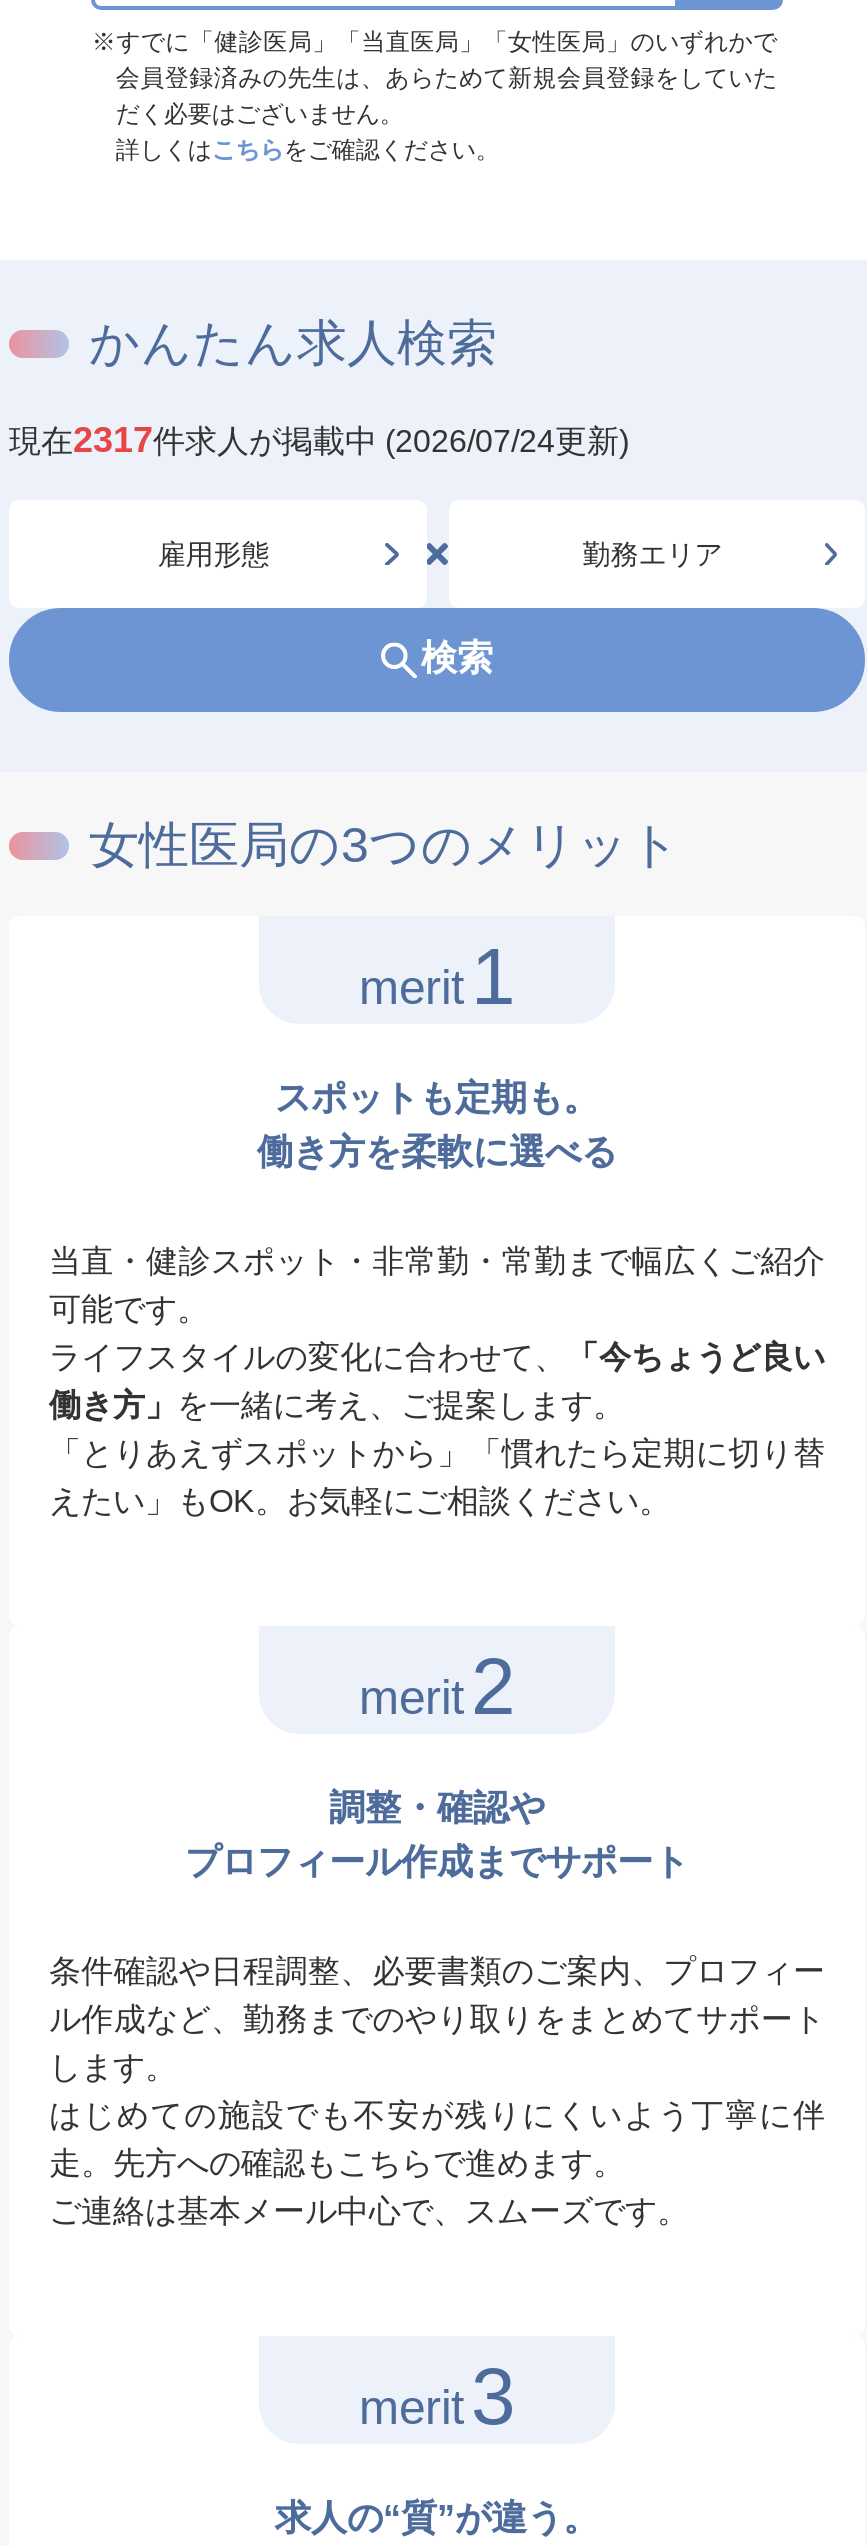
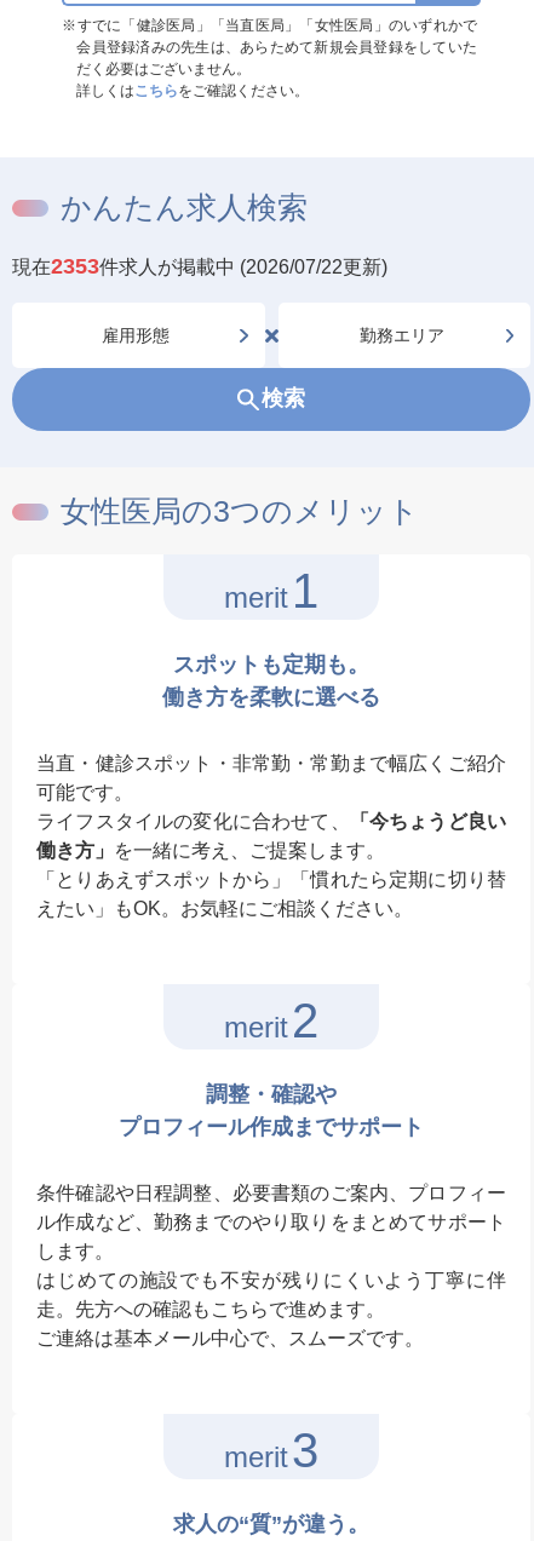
- 現在2317件求人が掲載中 (2026/07/24更新)
+ 現在2353件求人が掲載中 (2026/07/22更新)
